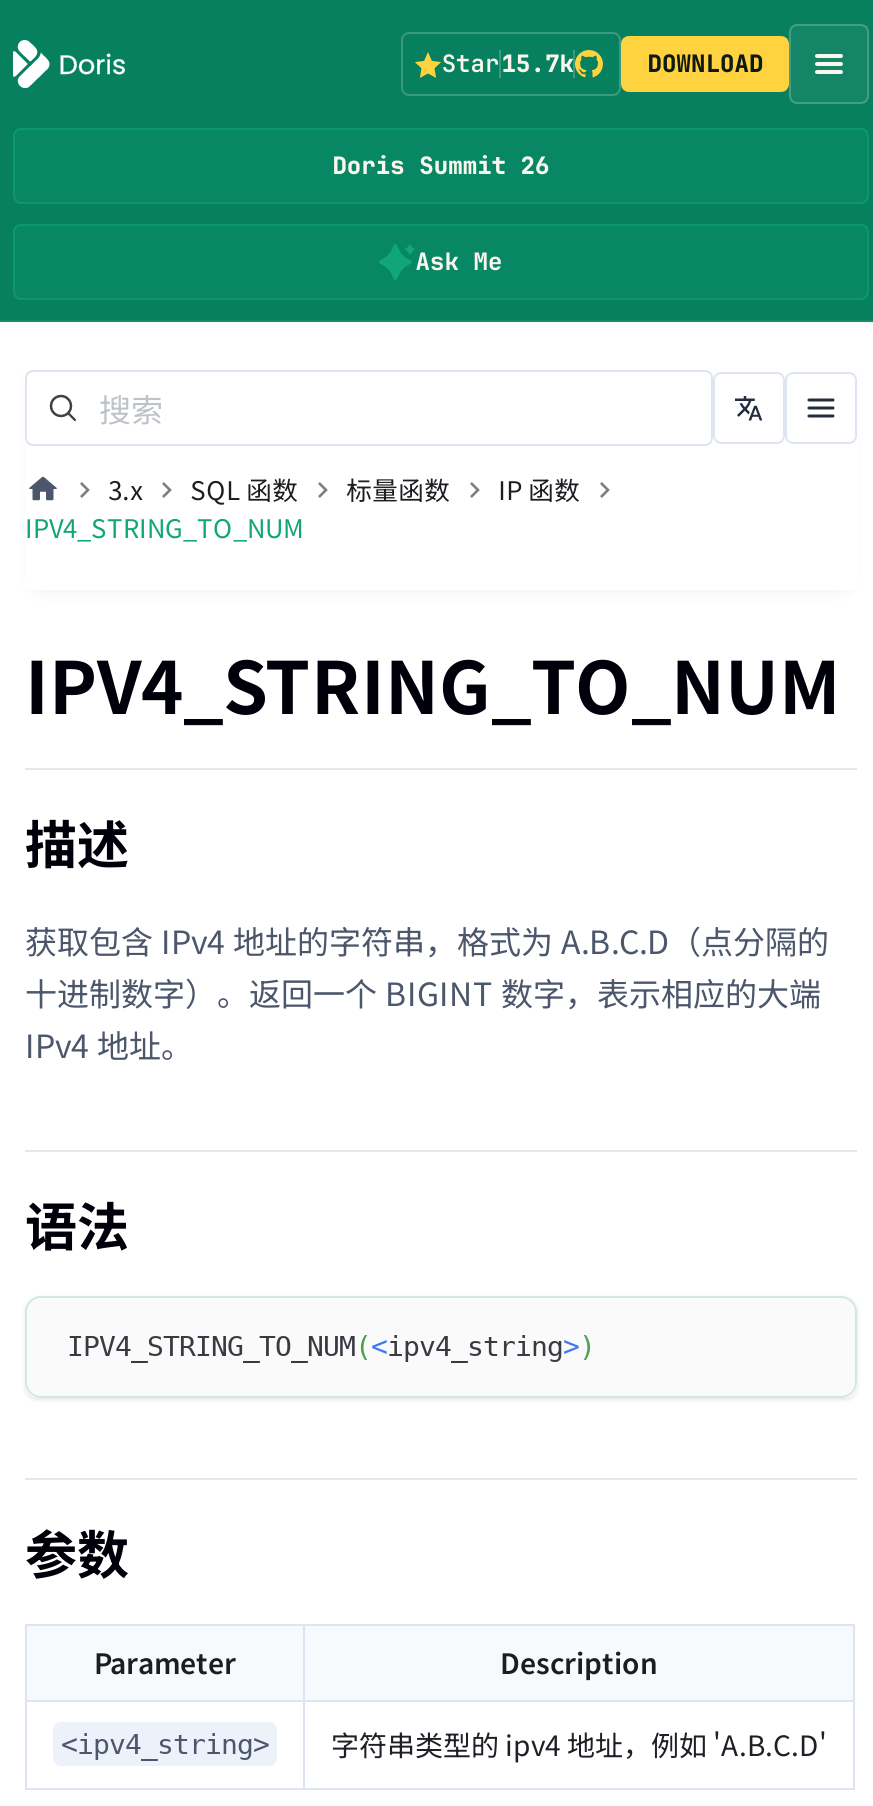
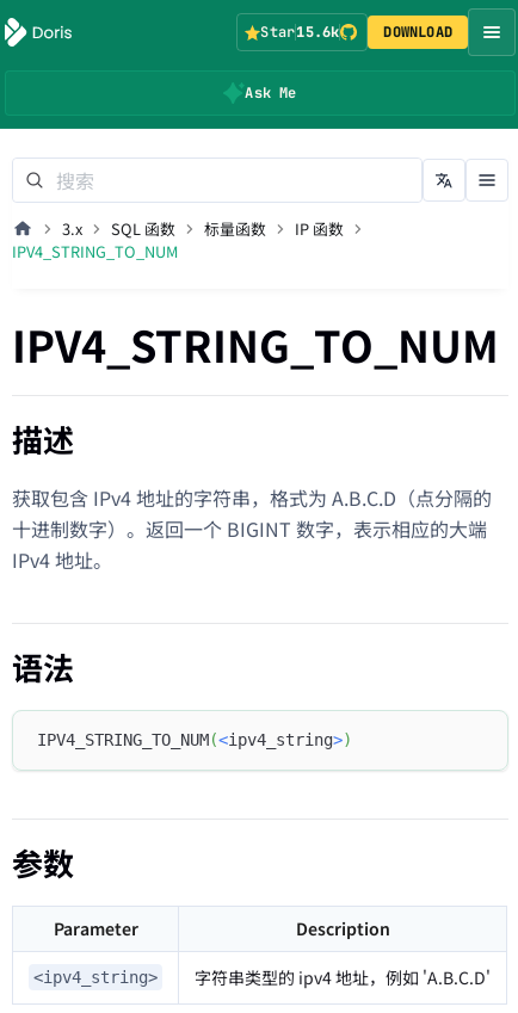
- Star15.7k
+ Star15.6k

- Doris Summit 26
